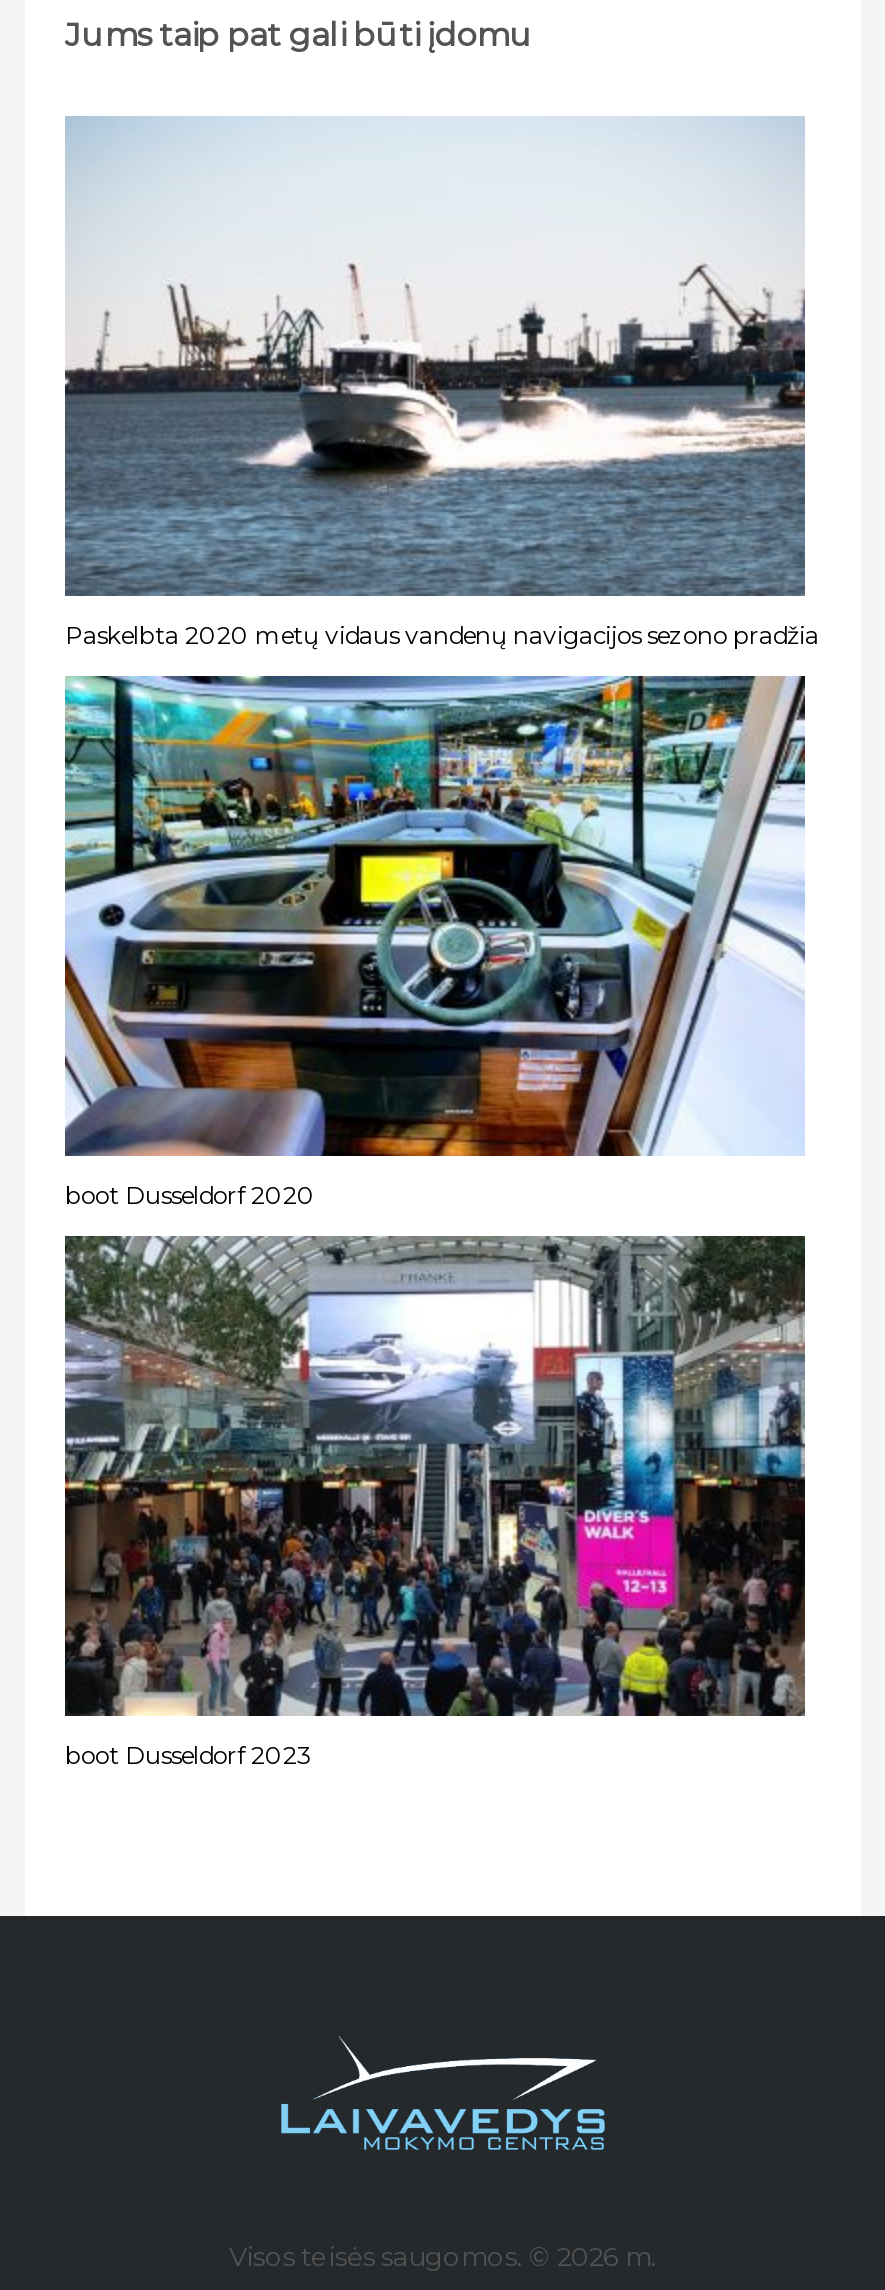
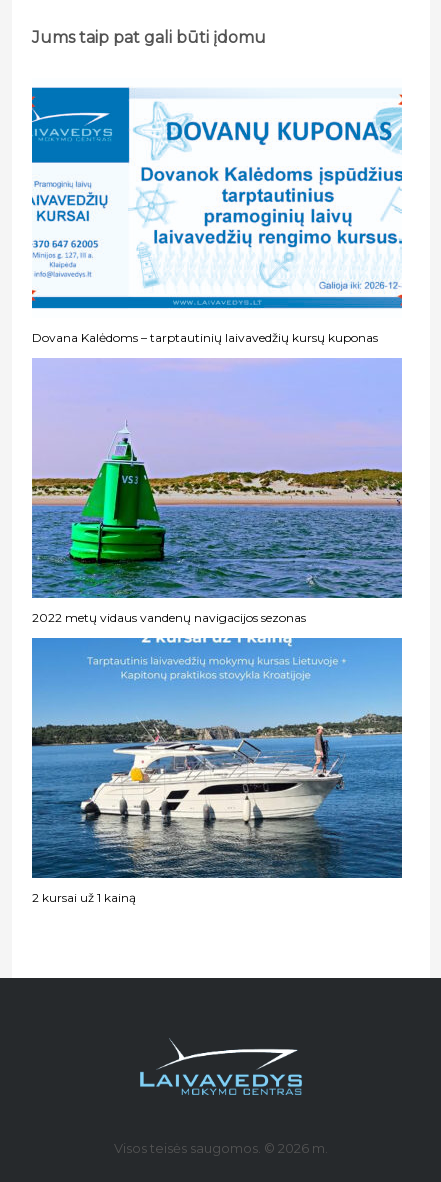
- [image]
- Paskelbta 2020 metų vidaus vandenų navigacijos sezono pradžia
+ [image]
+ Dovana Kalėdoms – tarptautinių laivavedžių kursų kuponas

- [image]
- boot Dusseldorf 2020
+ [image]
+ 2022 metų vidaus vandenų navigacijos sezonas

- [image]
- boot Dusseldorf 2023
+ [image]
+ 2 kursai už 1 kainą
